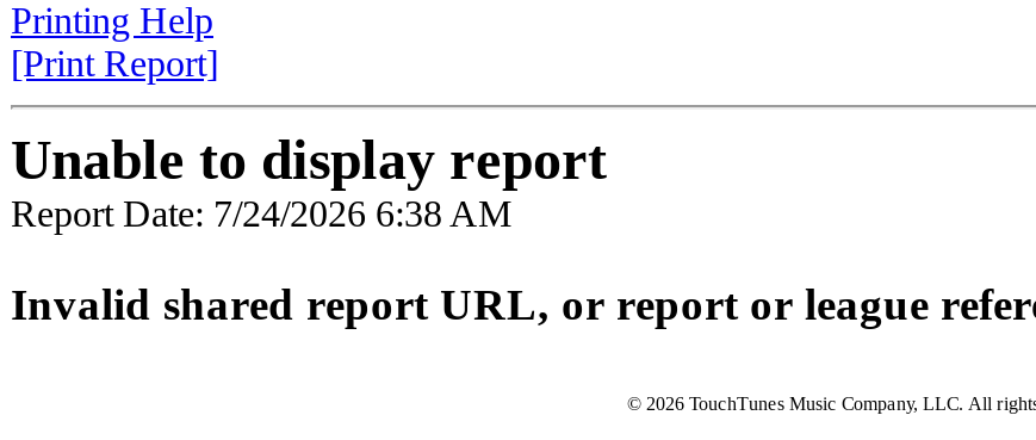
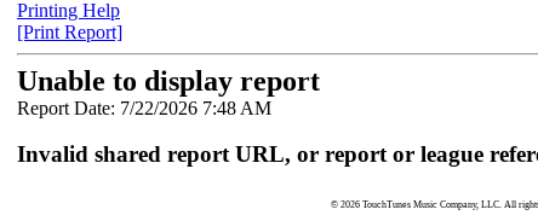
- Report Date: 7/24/2026 6:38 AM
+ Report Date: 7/22/2026 7:48 AM
